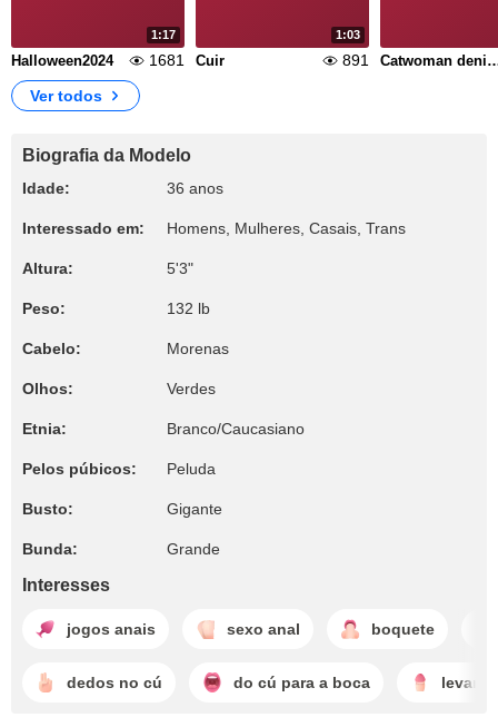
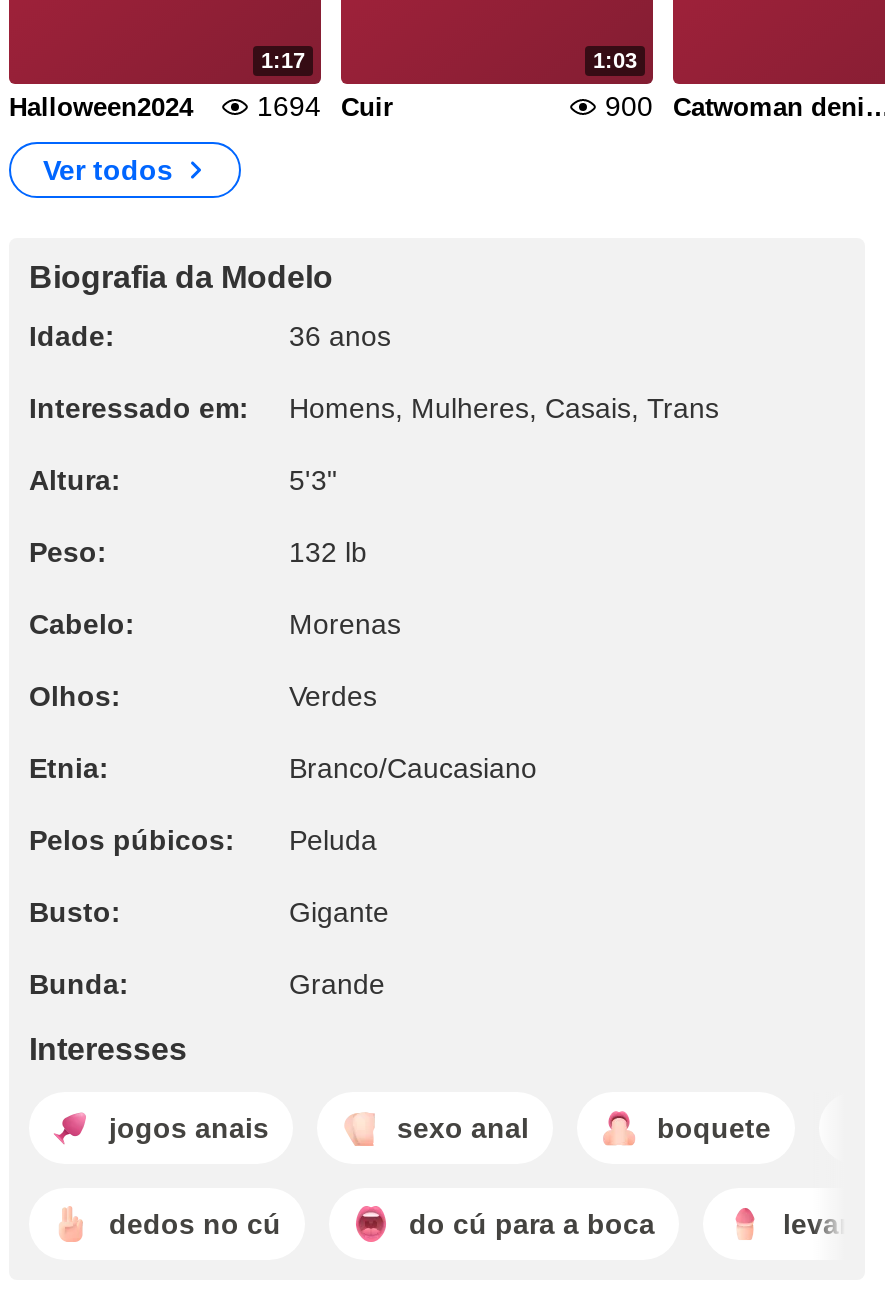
- 1681 Cuir
+ 1694 Cuir

- 891
+ 900
